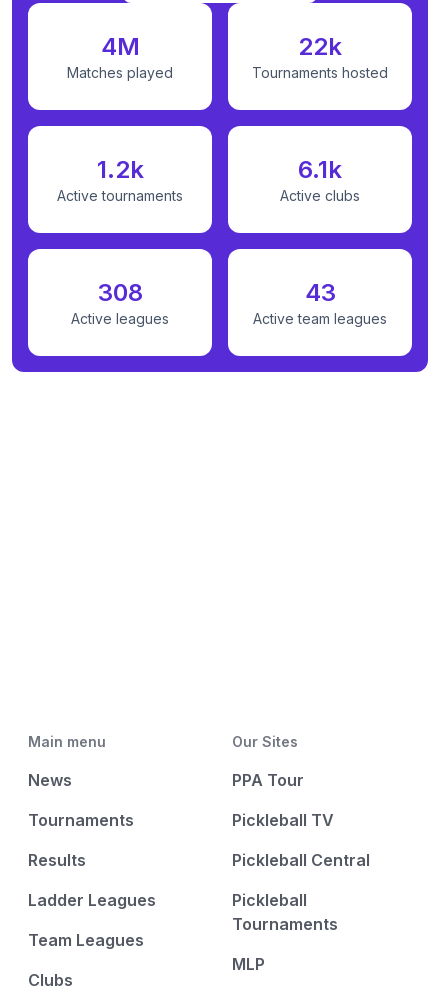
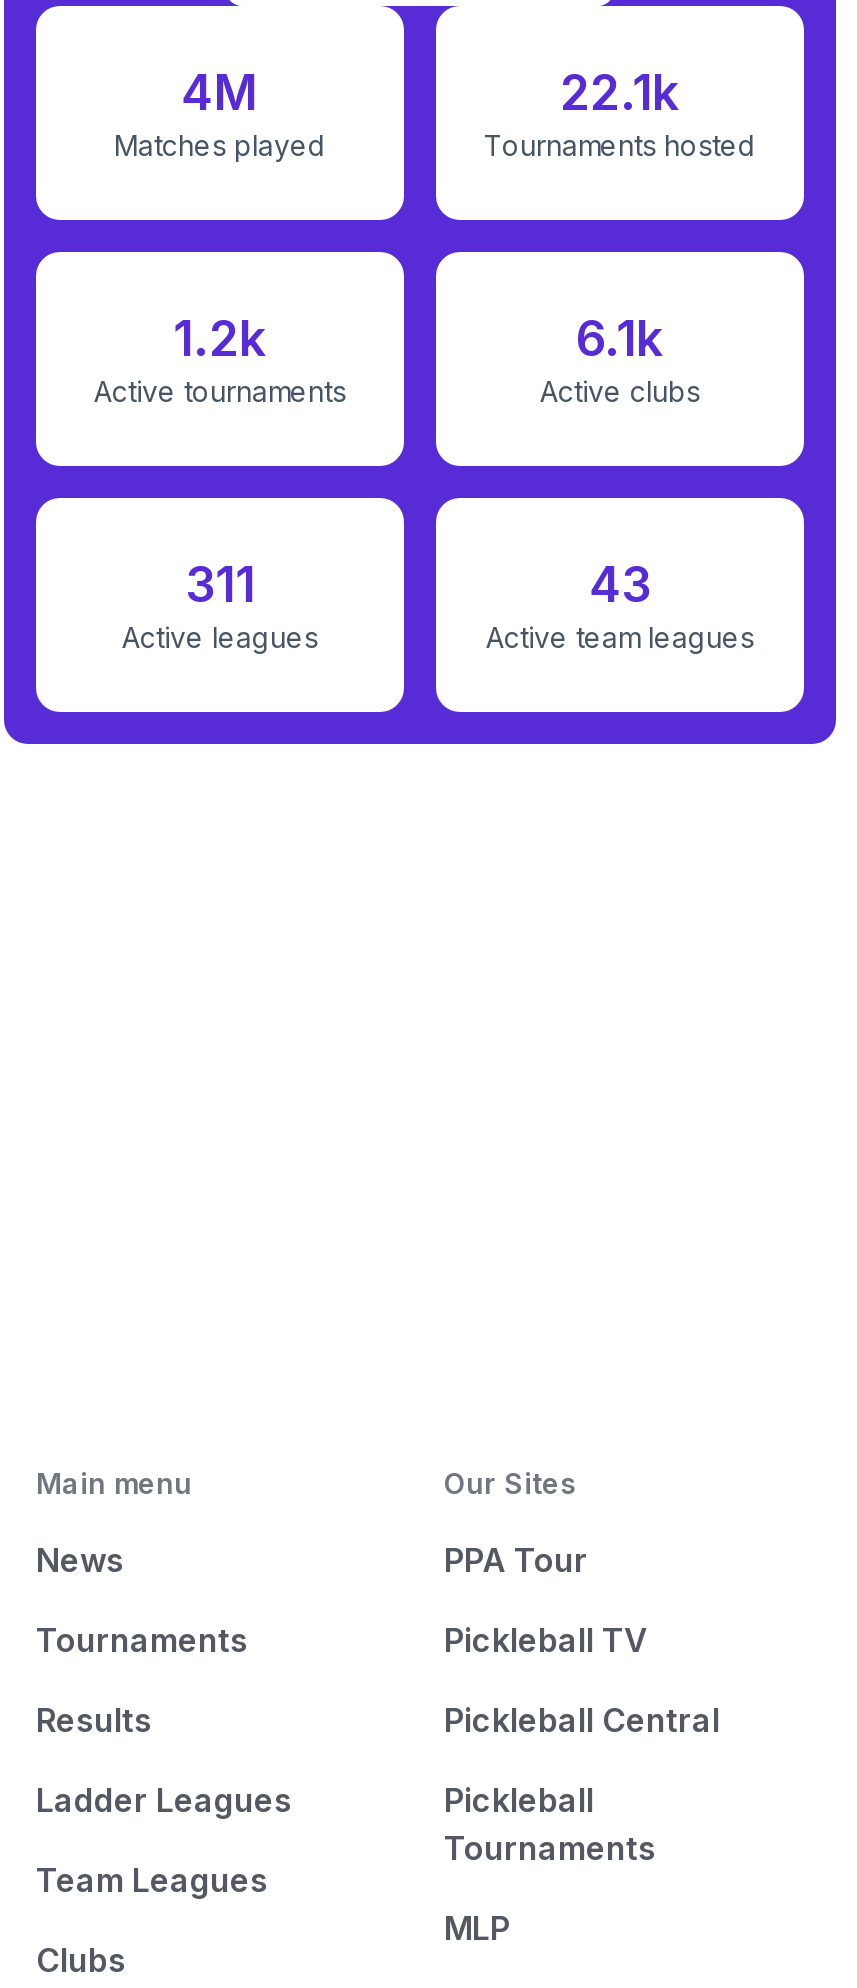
- 22k
+ 22.1k

- 308
+ 311
